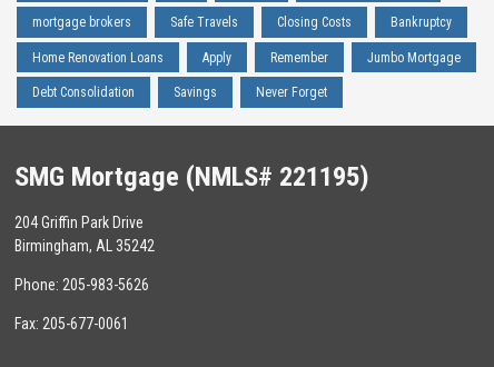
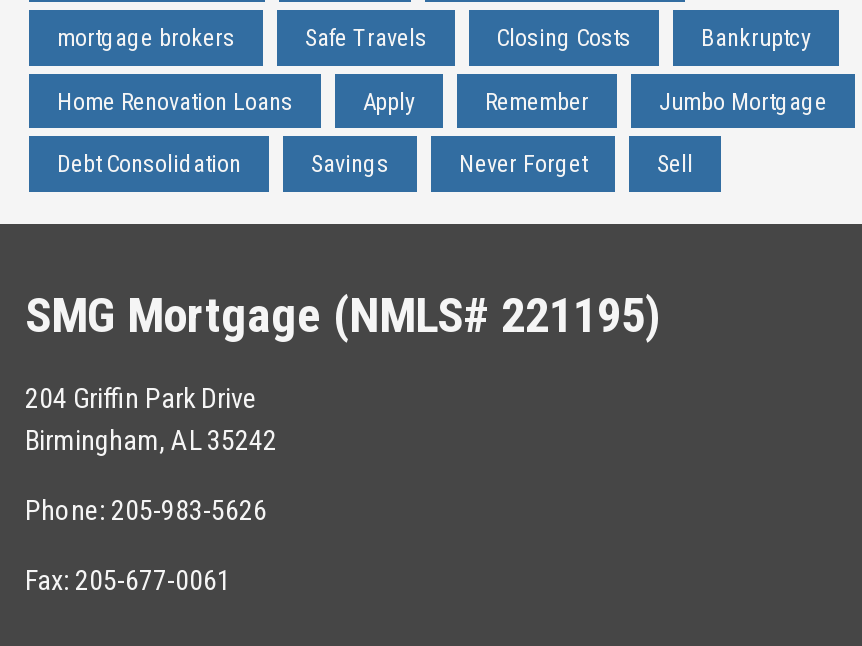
+ Sell
